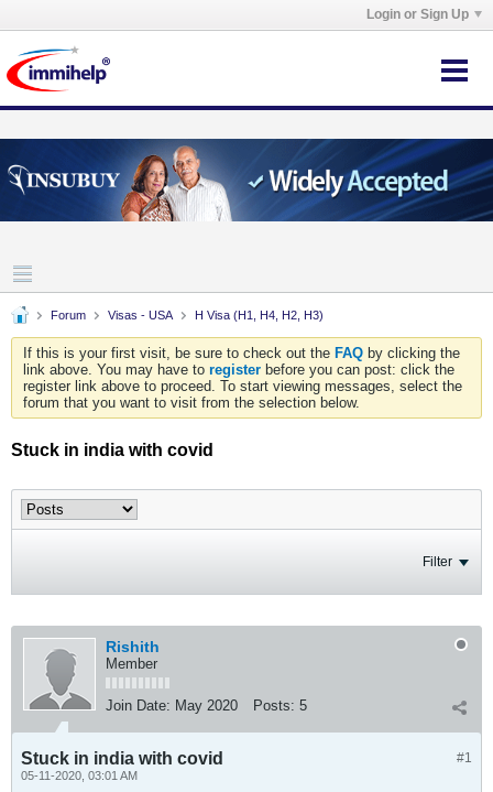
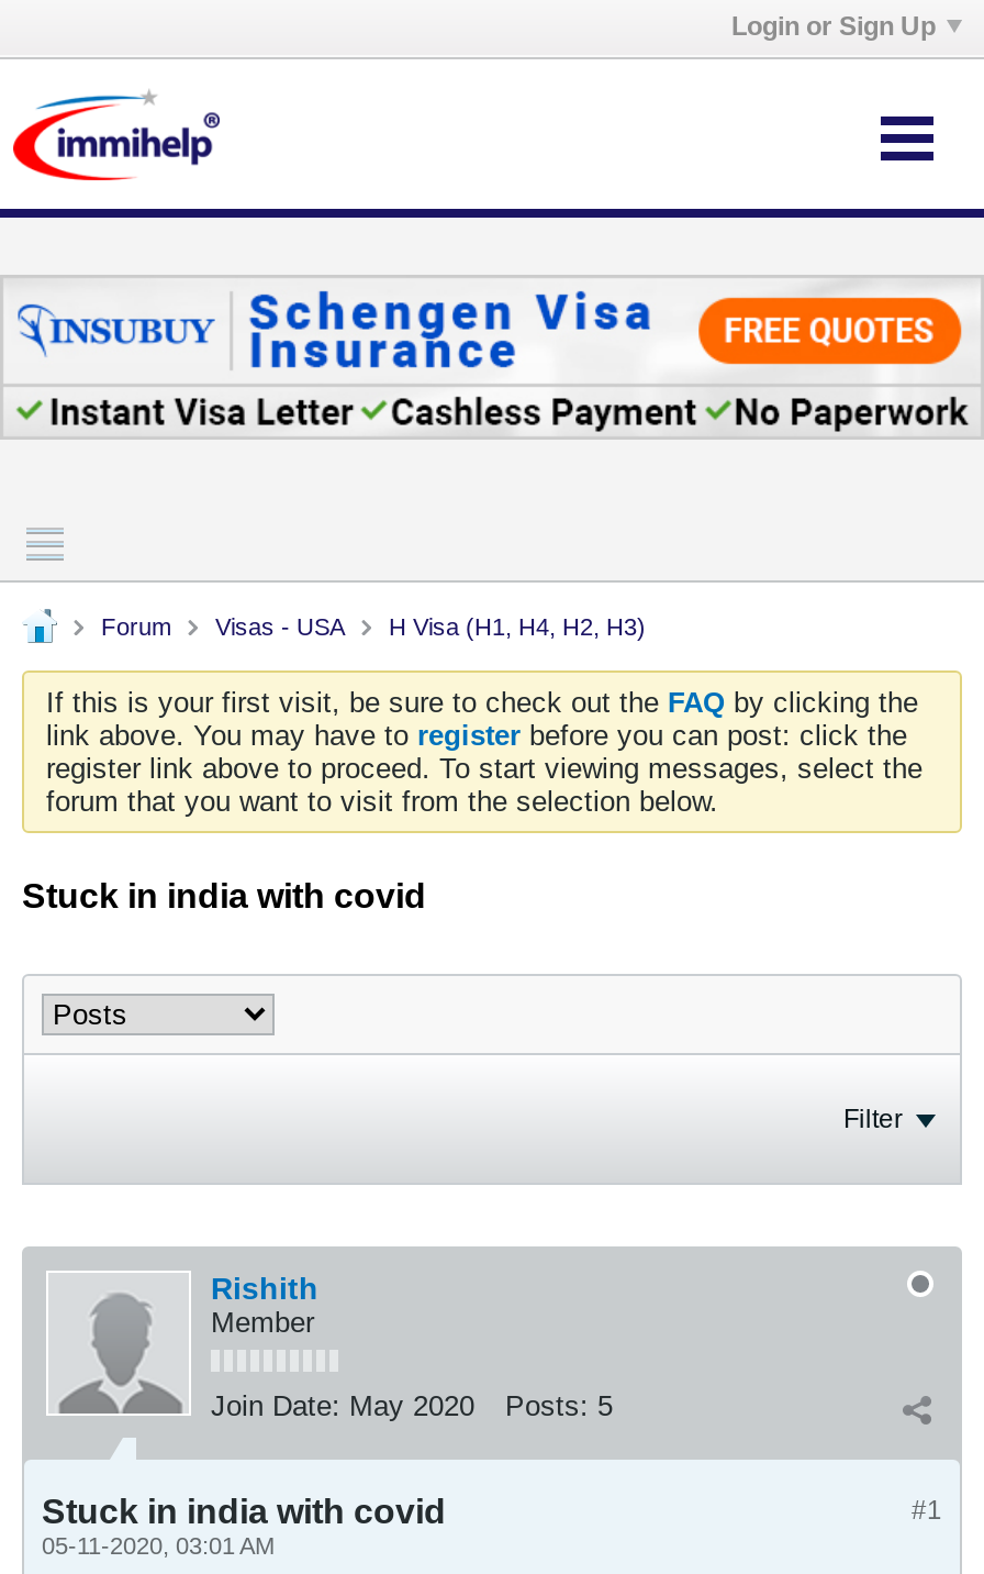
- [image]
+ [image]
